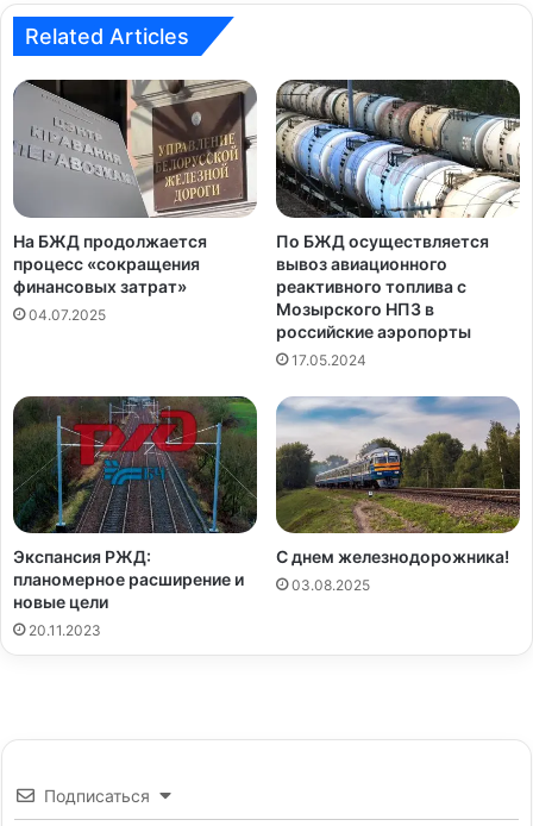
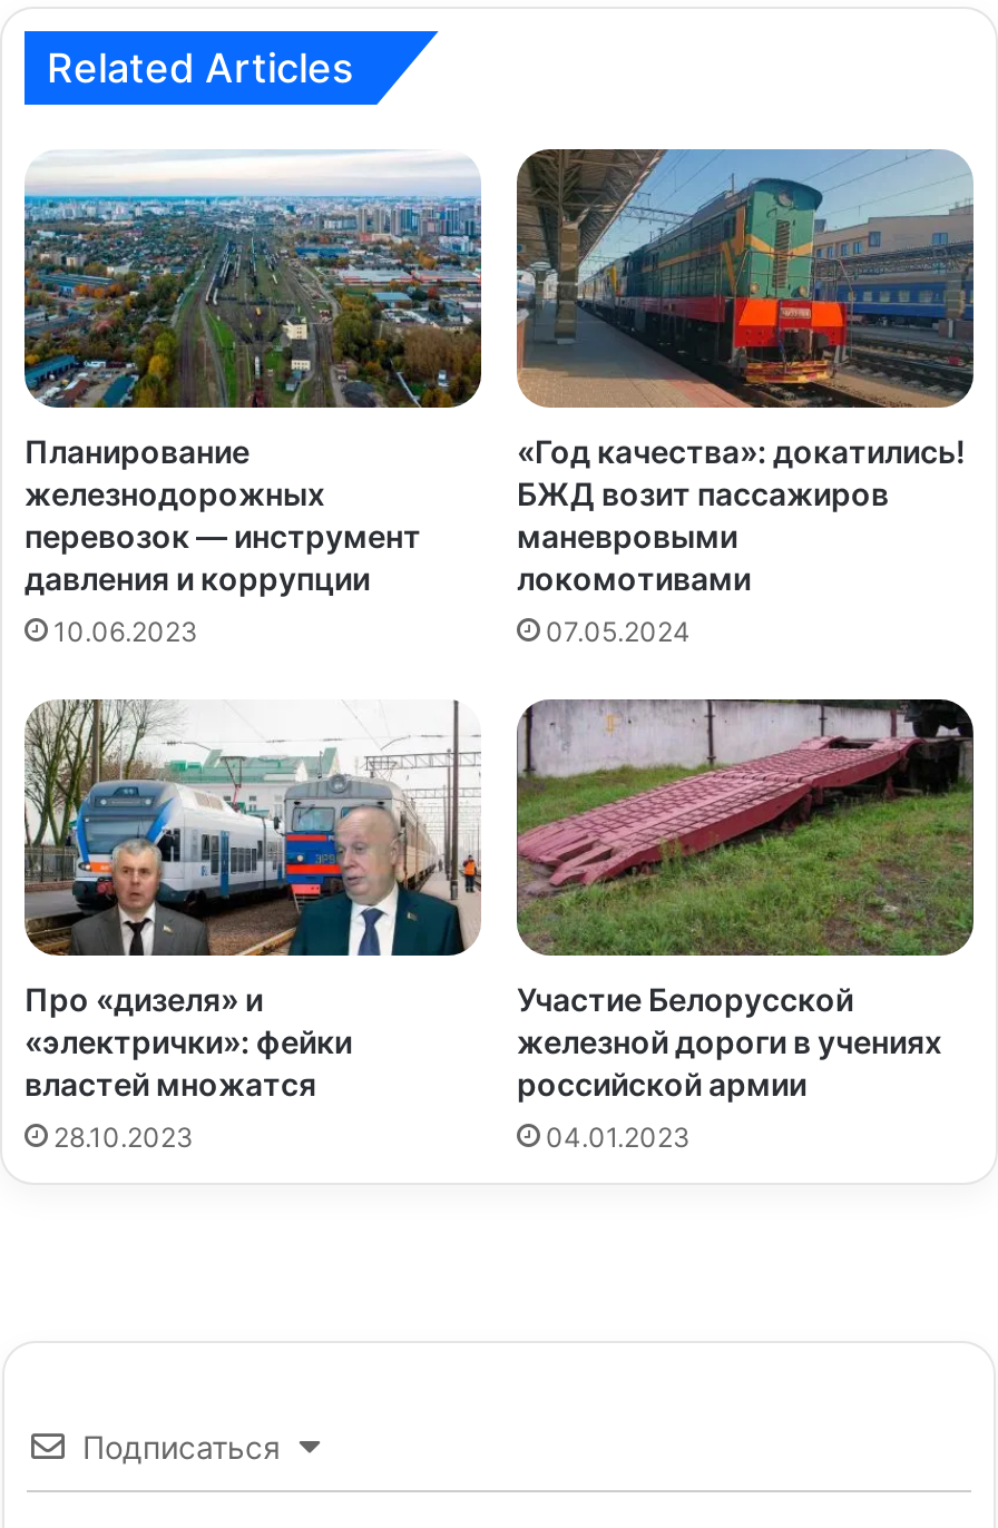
- [image]
- На БЖД продолжается
- процесс «сокращения
- финансовых затрат»
+ [image]
+ Планирование
+ железнодорожных
+ перевозок — инструмент
+ давления и коррупции

- [image]
- По БЖД осуществляется
- вывоз авиационного
- реактивного топлива с
- Мозырского НПЗ в
- российские аэропорты
+ [image]
+ «Год качества»: докатились!
+ БЖД возит пассажиров
+ маневровыми
+ локомотивами

- 04.07.2025
+ 10.06.2023

- 17.05.2024
+ 07.05.2024

- [image]
- Экспансия РЖД:
- планомерное расширение и
- новые цели
+ [image]
+ Про «дизеля» и
+ «электрички»: фейки
+ властей множатся

- [image]
- С днем железнодорожника!
+ [image]
+ Участие Белорусской
+ железной дороги в учениях
+ российской армии

- 03.08.2025
+ 04.01.2023

- 20.11.2023
+ 28.10.2023
